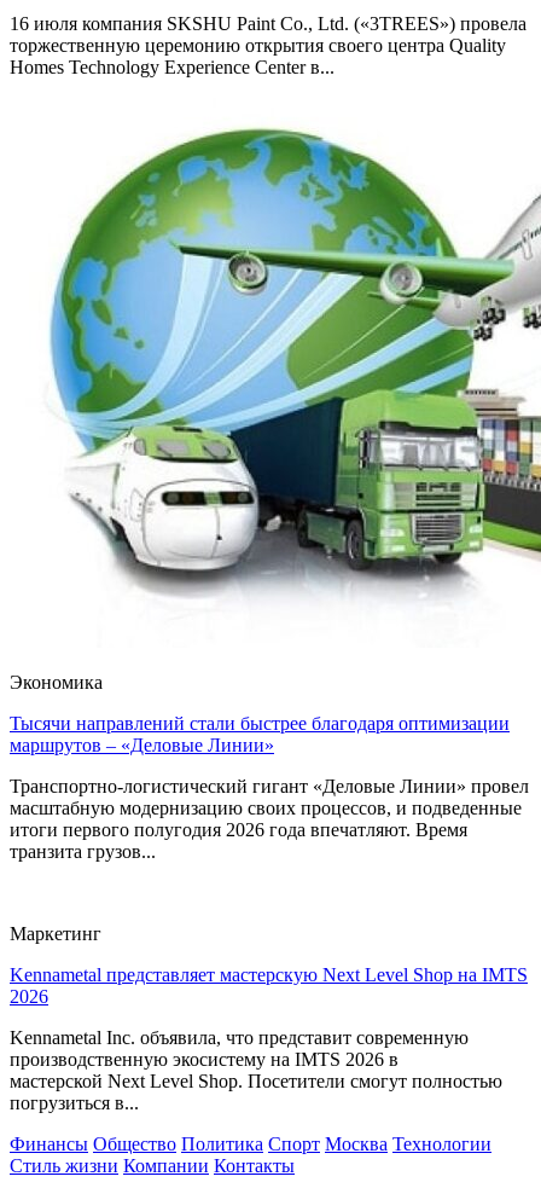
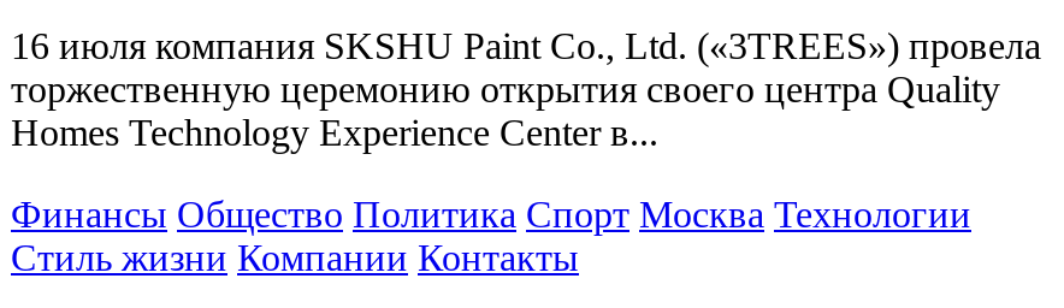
- [image]

- Экономика
- Тысячи направлений стали быстрее благодаря оптимизации
- маршрутов – «Деловые Линии»
- Транспортно-логистический гигант «Деловые Линии» провел
- масштабную модернизацию своих процессов, и подведенные
- итоги первого полугодия 2026 года впечатляют. Время
- транзита грузов...

- Маркетинг
- Kennametal представляет мастерскую Next Level Shop на IMTS
- 2026
- Kennametal Inc. объявила, что представит современную
- производственную экосистему на IMTS 2026 в
- мастерской Next Level Shop. Посетители смогут полностью
- погрузиться в...
